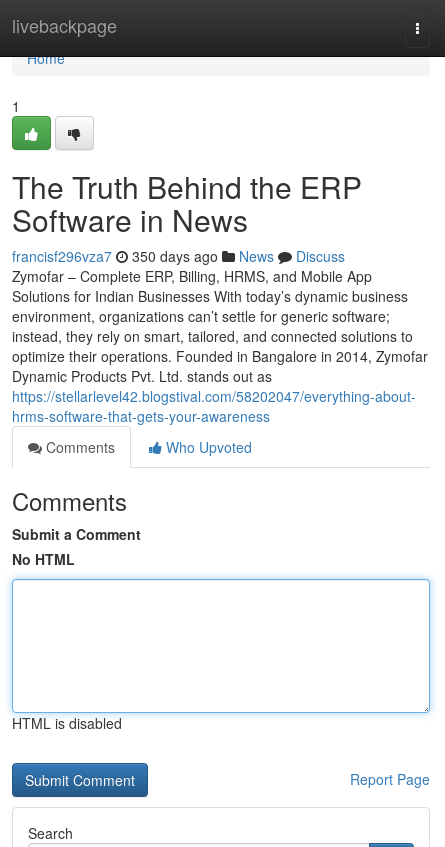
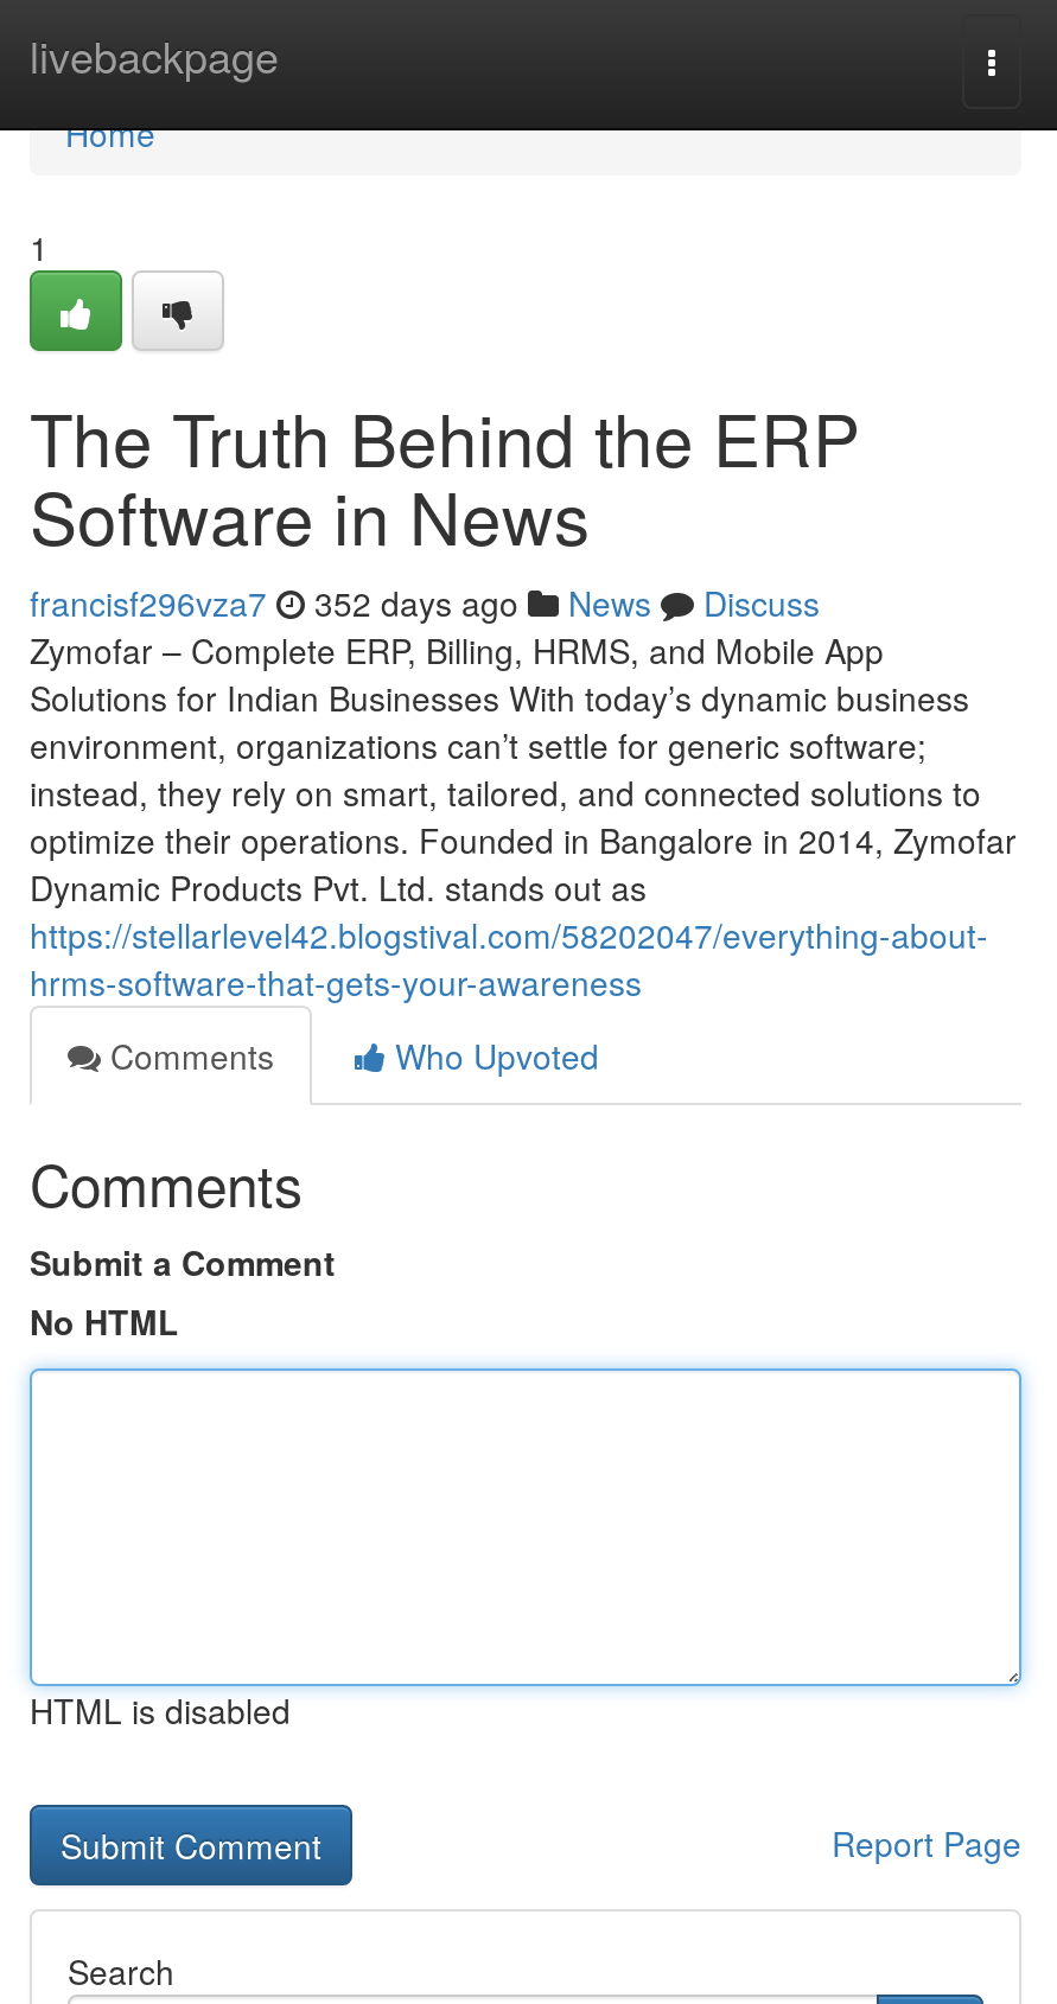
- francisf296vza7 350 days ago News Discuss
+ francisf296vza7 352 days ago News Discuss
